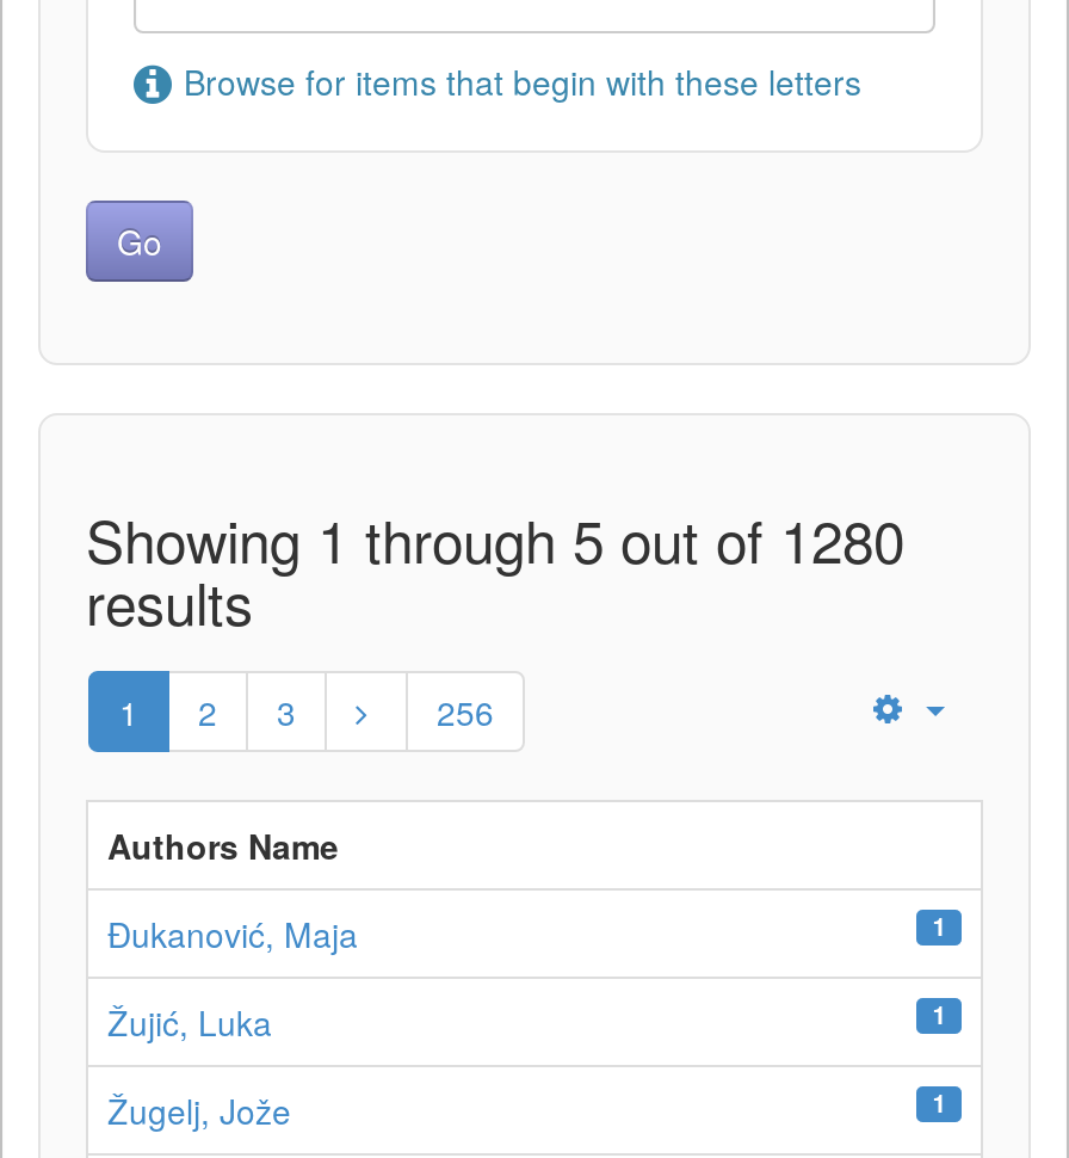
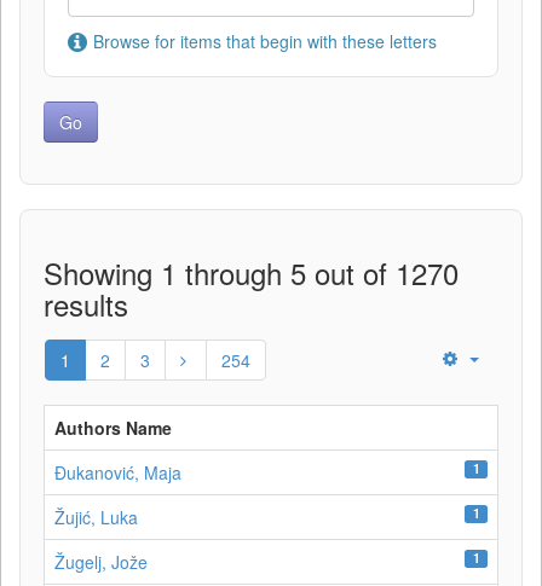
- Showing 1 through 5 out of 1280
+ Showing 1 through 5 out of 1270

- 256
+ 254
